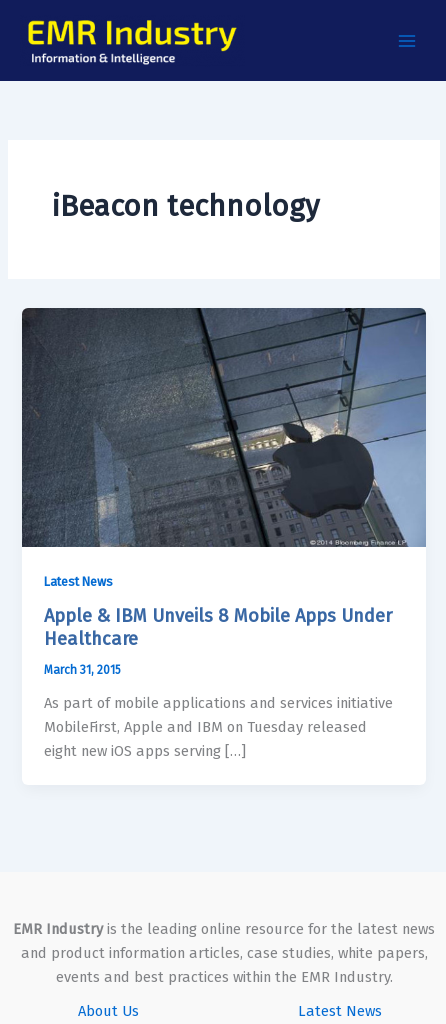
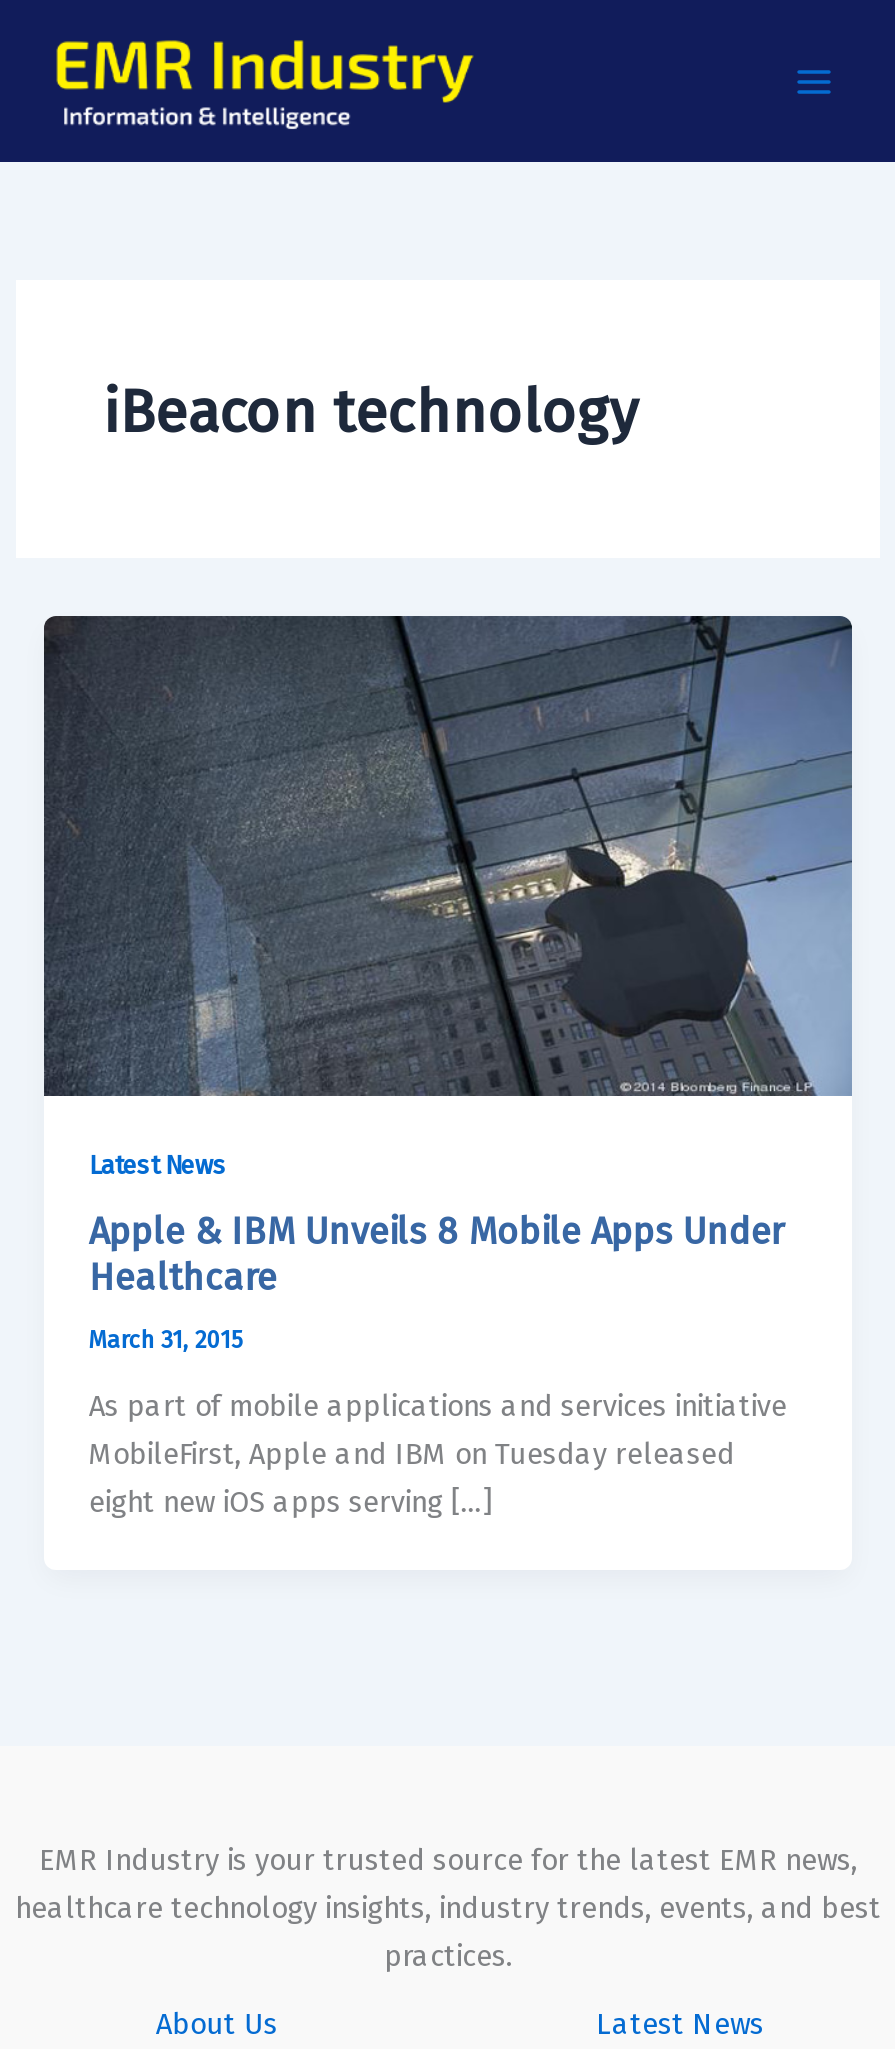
- EMR Industry is the leading online resource for the latest news
- and product information articles, case studies, white papers,
- events and best practices within the EMR Industry.
+ EMR Industry is your trusted source for the latest EMR news,
+ healthcare technology insights, industry trends, events, and best
+ practices.
